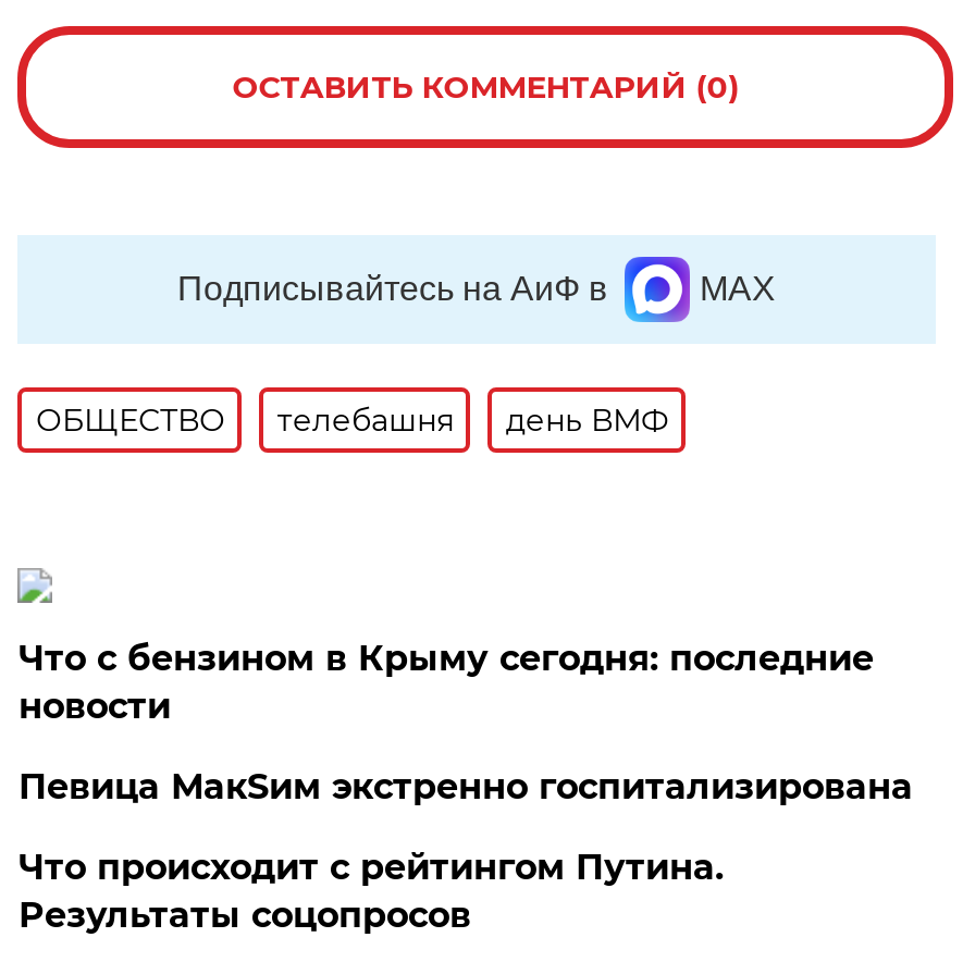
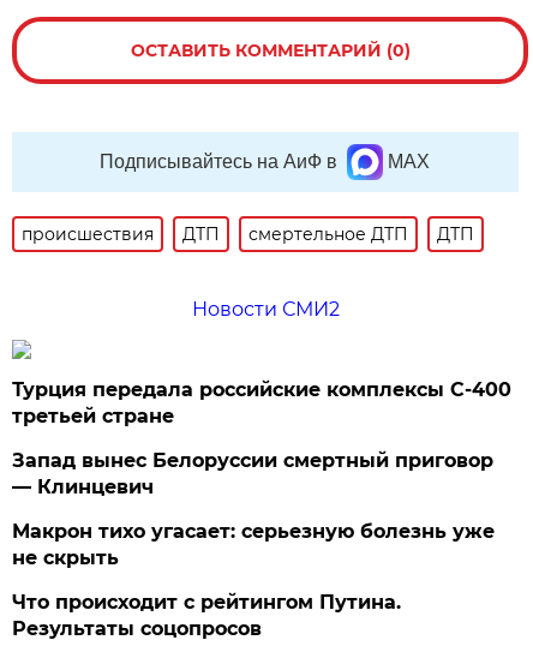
- ОБЩЕСТВО
- телебашня
- день ВМФ
+ происшествия
+ ДТП
+ смертельное ДТП
+ ДТП
+ Новости СМИ2

- Что с бензином в Крыму сегодня: последние
- новости
- Певица МакSим экстренно госпитализирована
+ Турция передала российские комплексы С-400
+ третьей стране
+ Запад вынес Белоруссии смертный приговор
+ — Клинцевич
+ Макрон тихо угасает: серьезную болезнь уже
+ не скрыть
